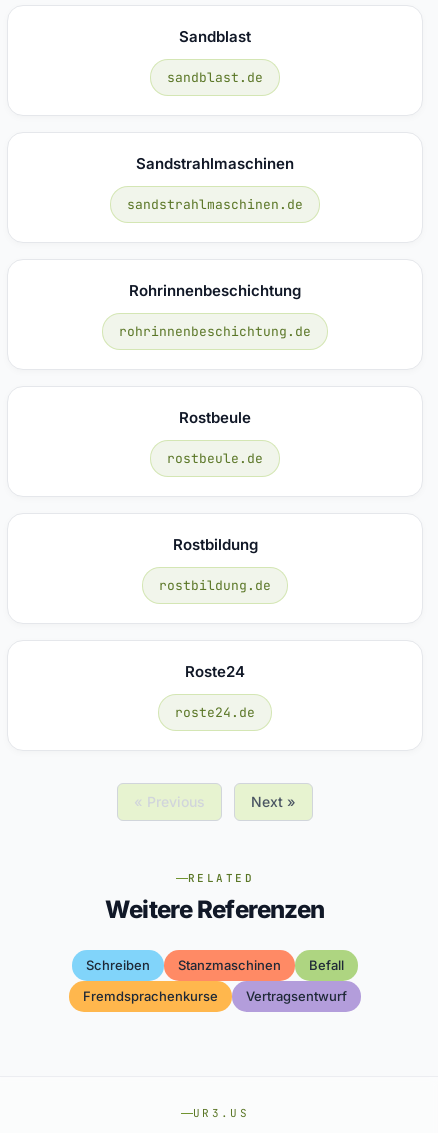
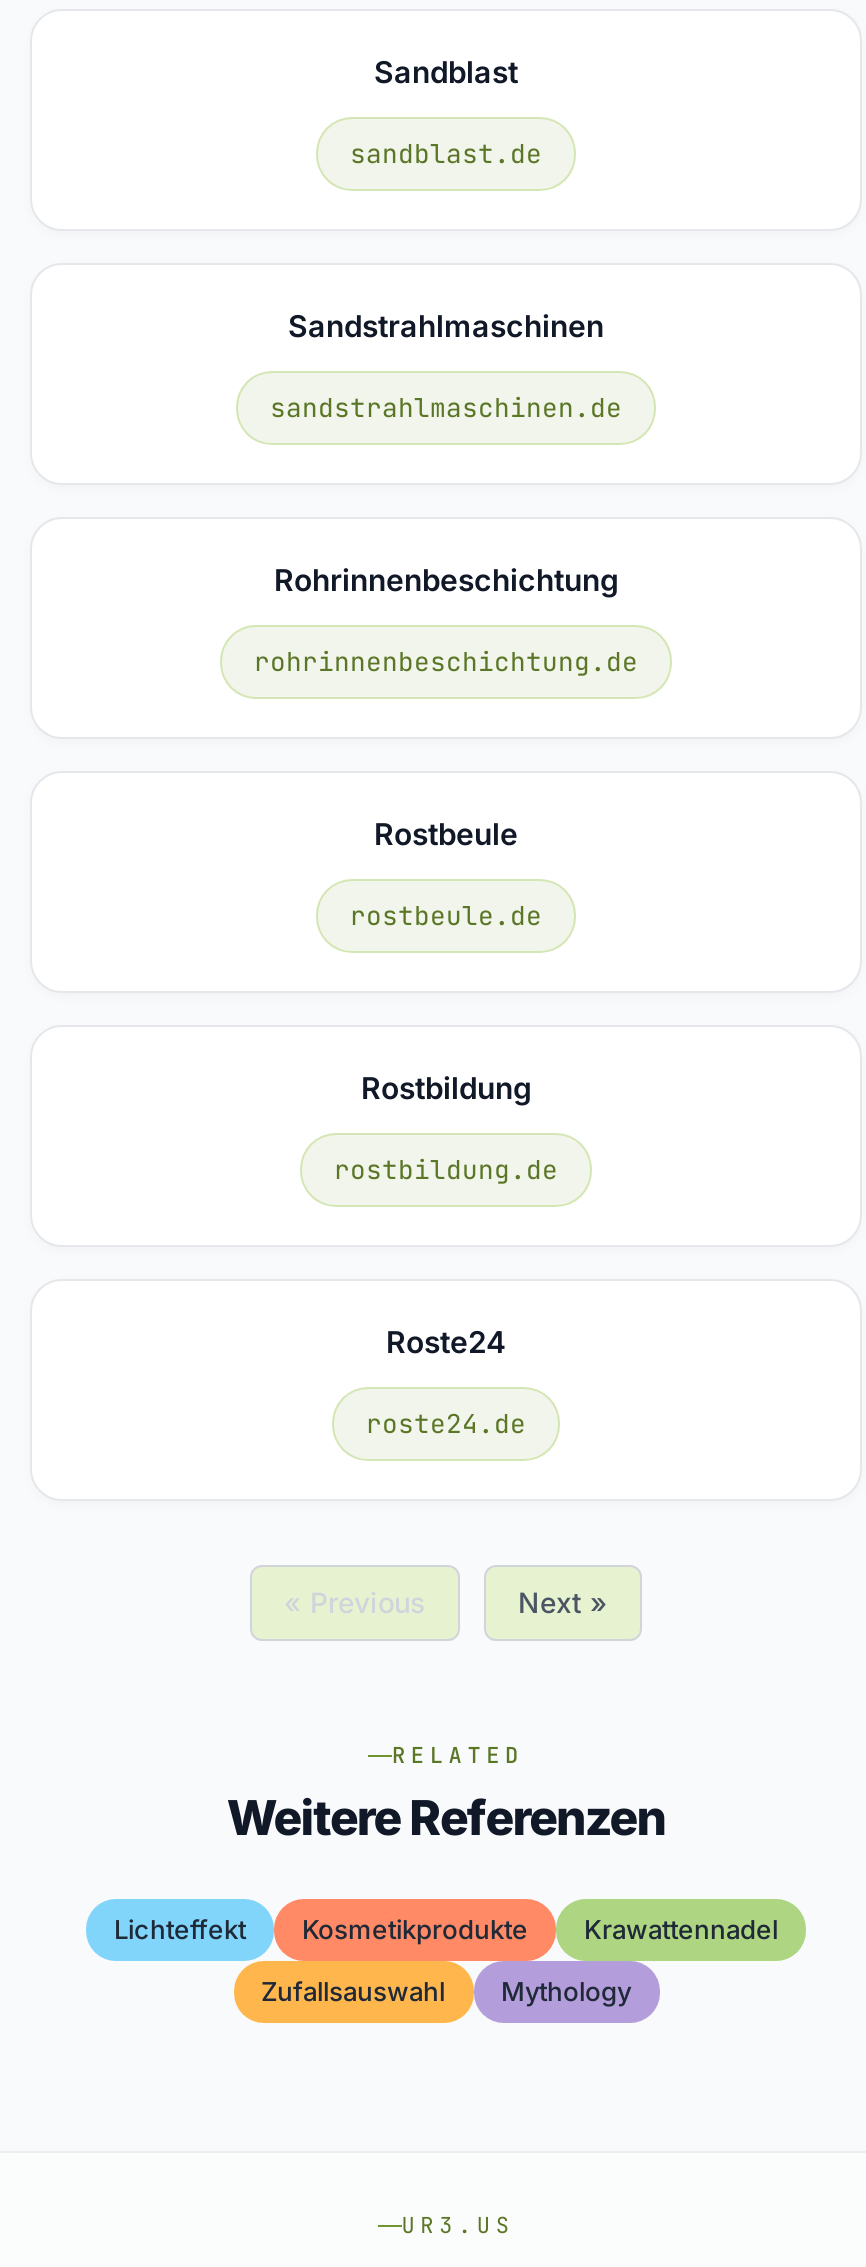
- Schreiben
- Stanzmaschinen
- Befall
+ Lichteffekt
+ Kosmetikprodukte
+ Krawattennadel

- Fremdsprachenkurse
- Vertragsentwurf
+ Zufallsauswahl
+ Mythology
